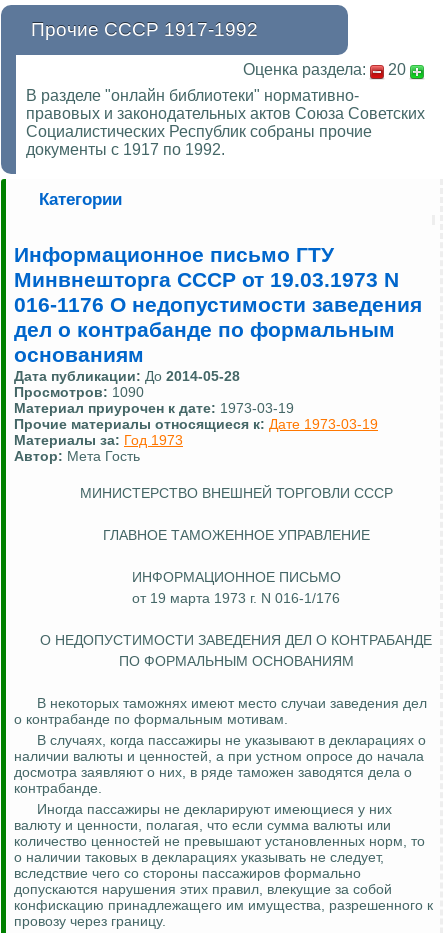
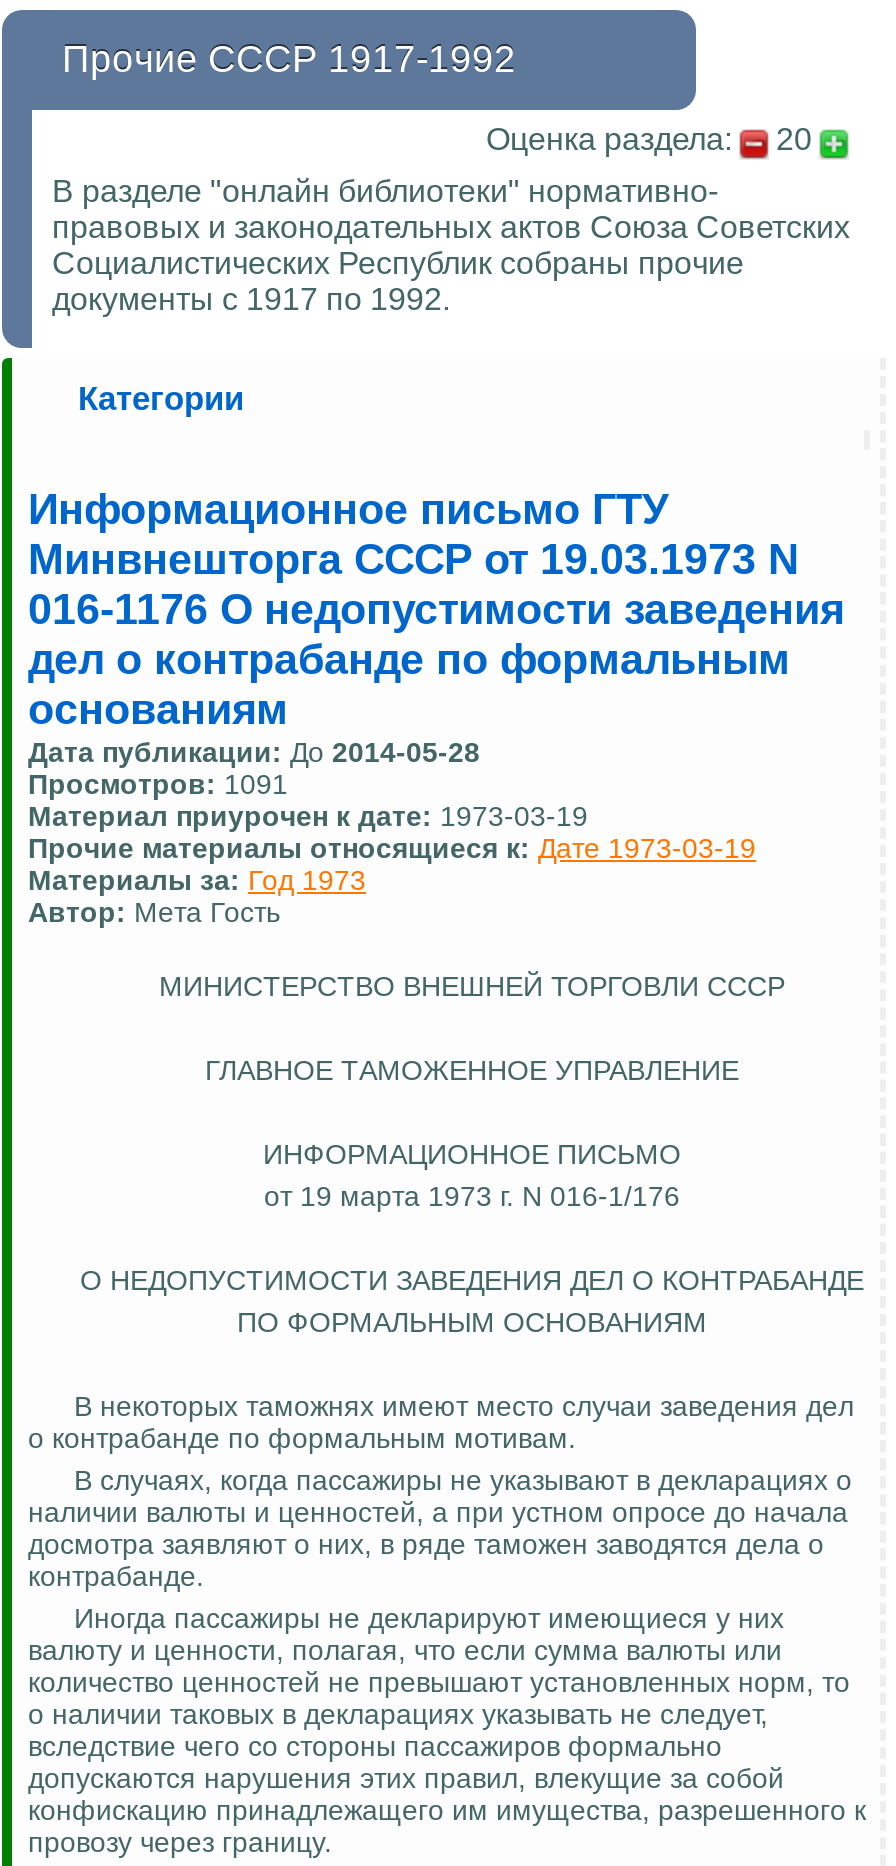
- Просмотров: 1090
+ Просмотров: 1091
